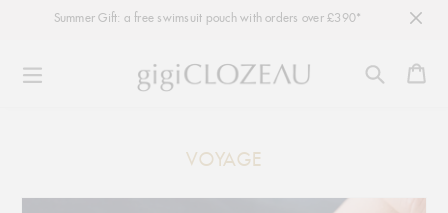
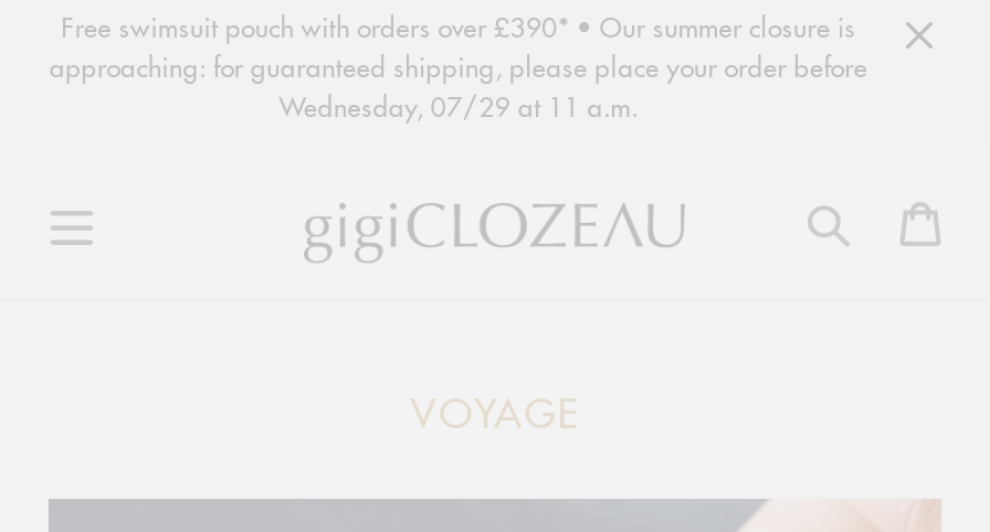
- Summer Gift: a free swimsuit pouch with orders over £390*
+ Free swimsuit pouch with orders over £390* • Our summer closure is
+ approaching: for guaranteed shipping, please place your order before
+ Wednesday, 07/29 at 11 a.m.
